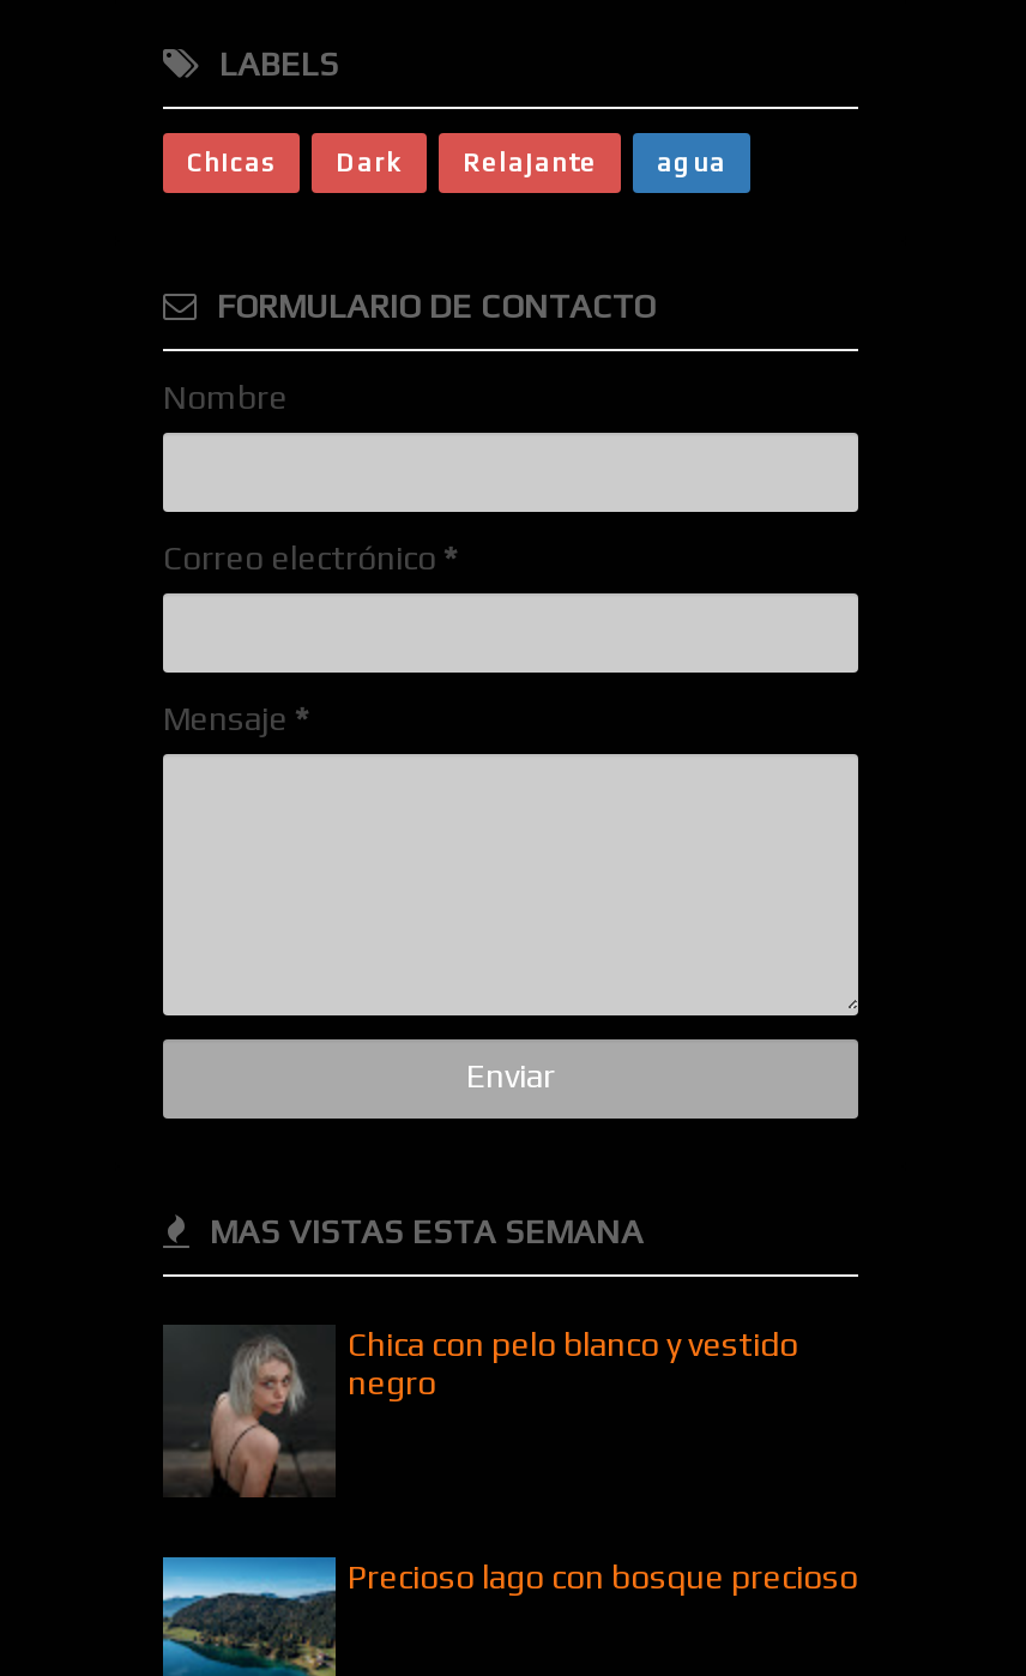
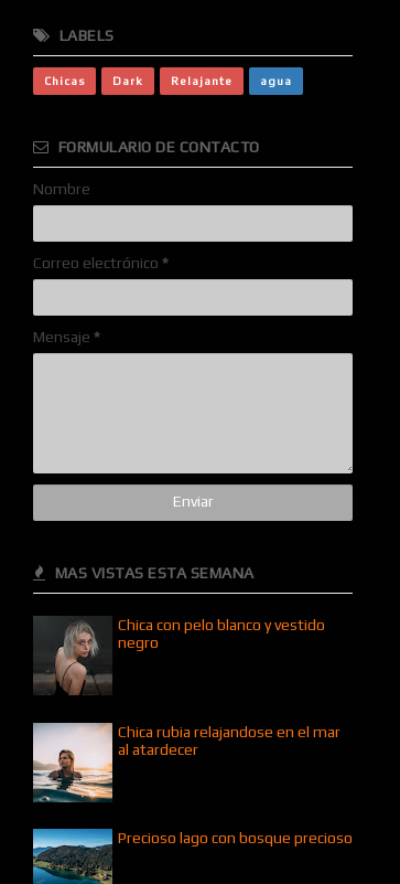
+ [image]
+ Chica rubia relajandose en el mar
+ al atardecer
